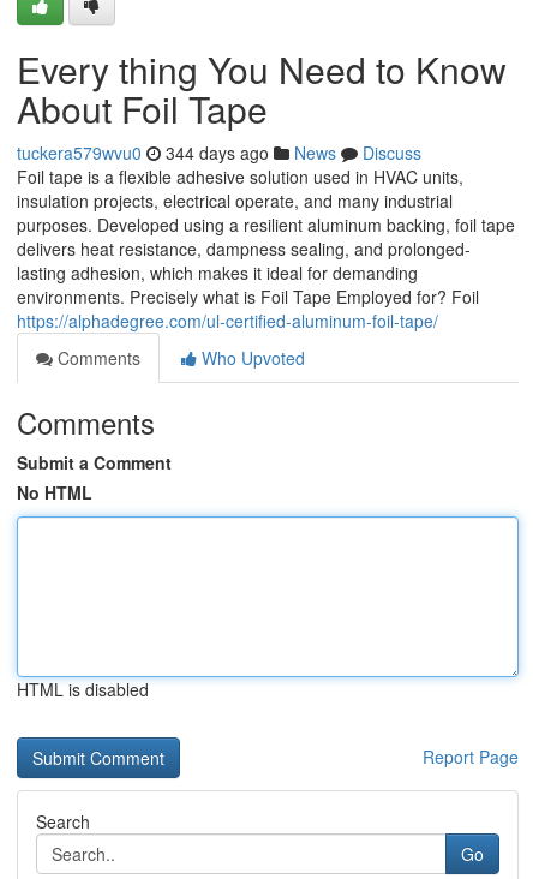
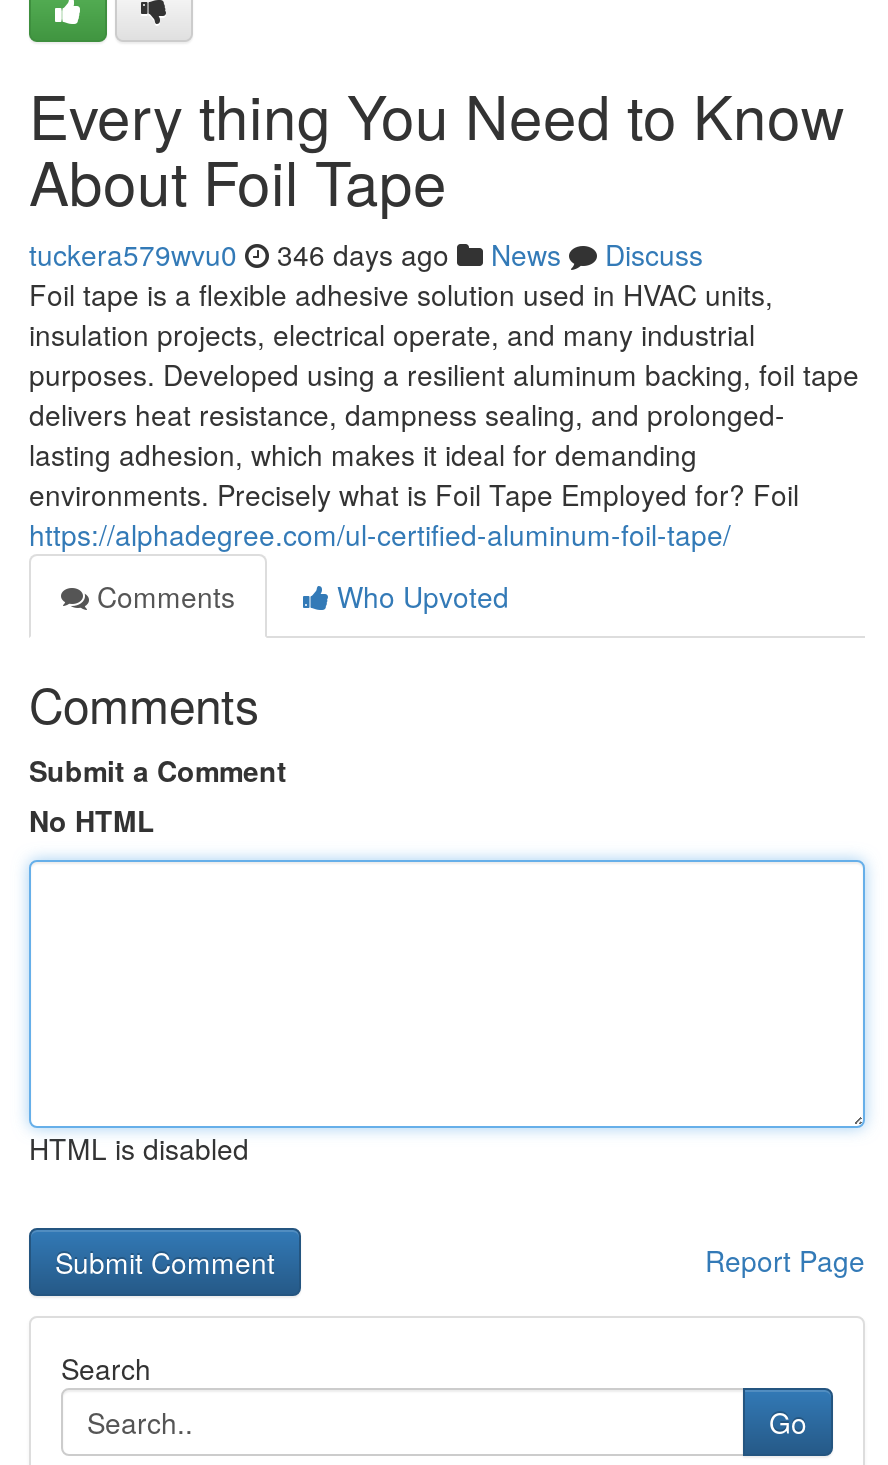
- tuckera579wvu0 344 days ago News Discuss
+ tuckera579wvu0 346 days ago News Discuss
